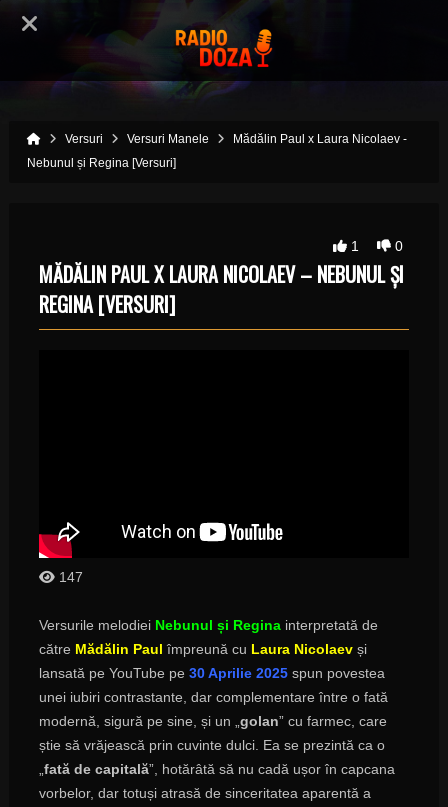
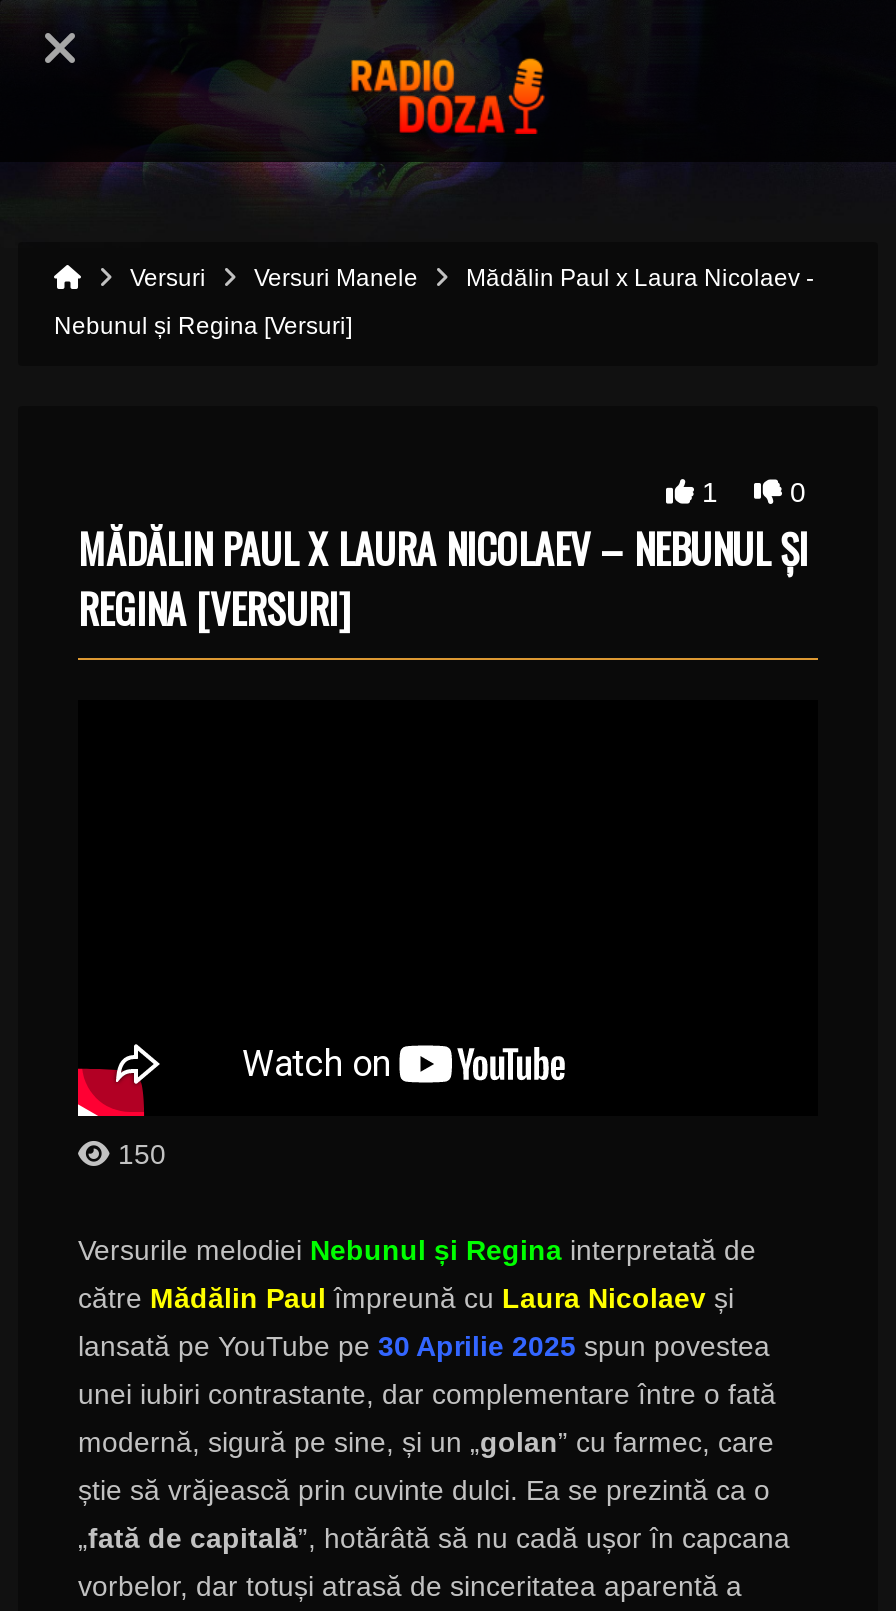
- 147
+ 150
